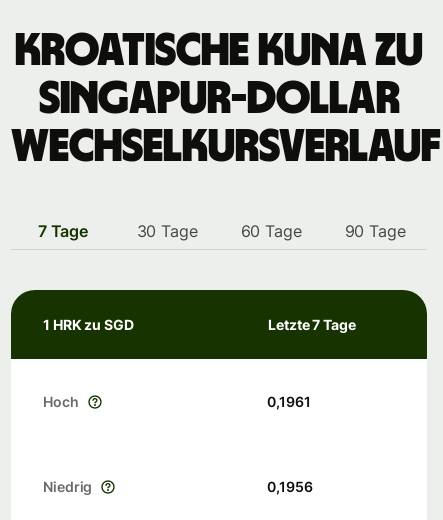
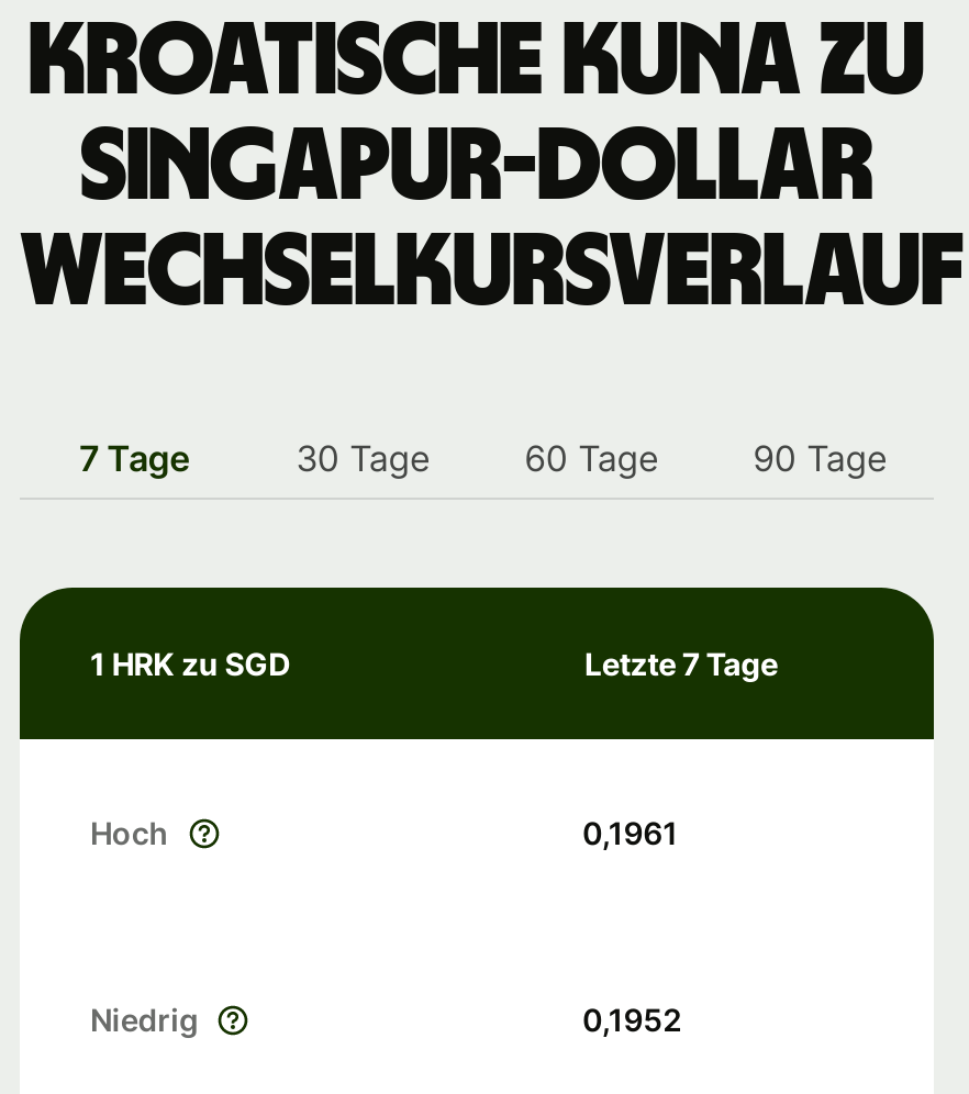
- 0,1956
+ 0,1952
